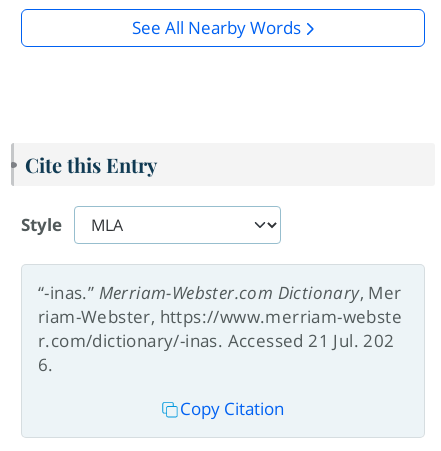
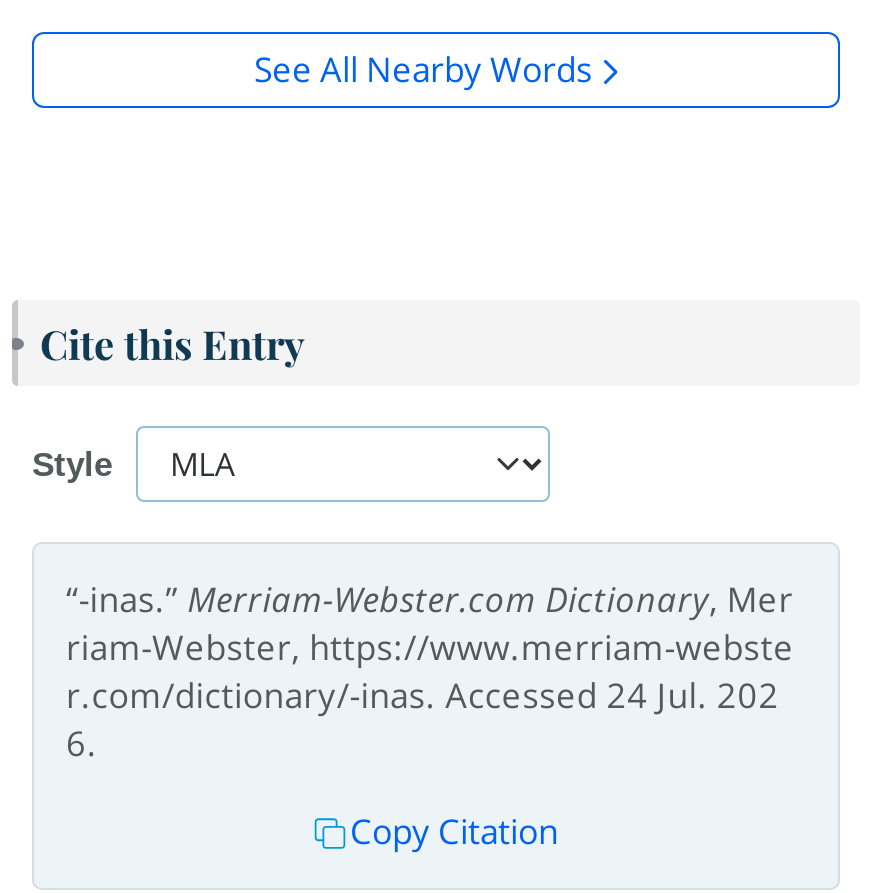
- r.com/dictionary/-inas. Accessed 21 Jul. 202
+ r.com/dictionary/-inas. Accessed 24 Jul. 202
